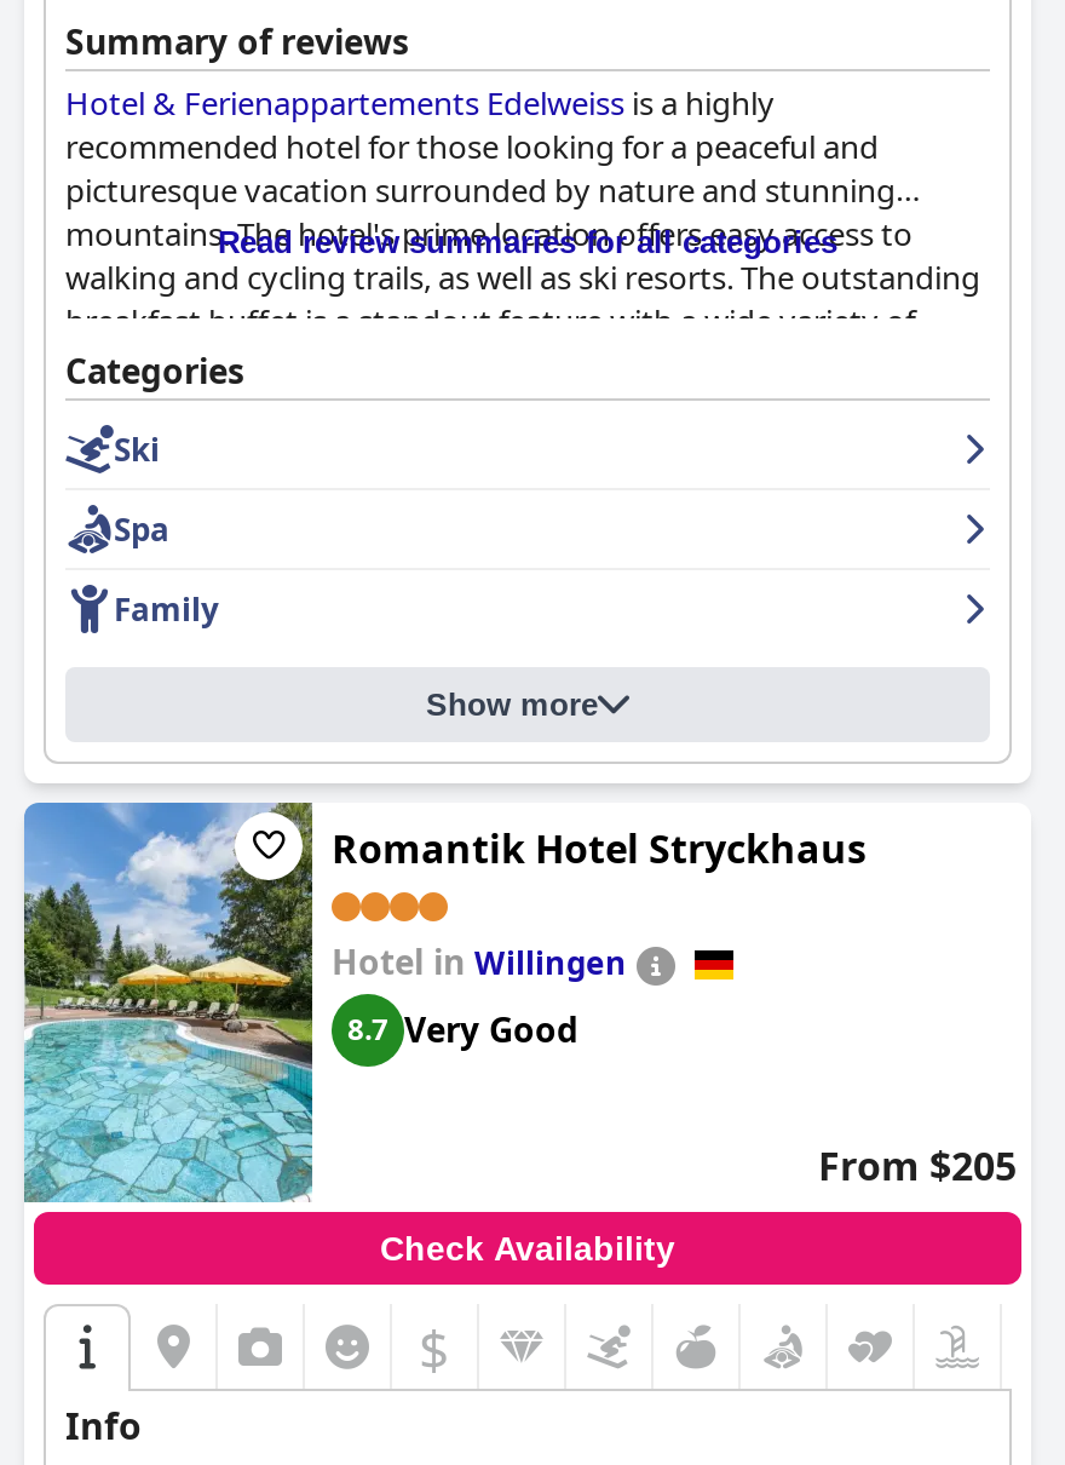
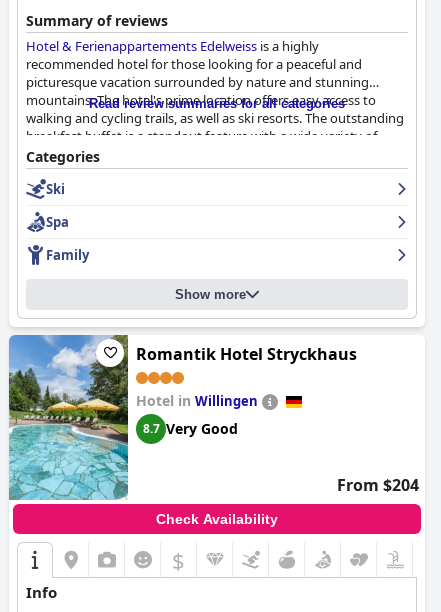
- From $205
+ From $204
